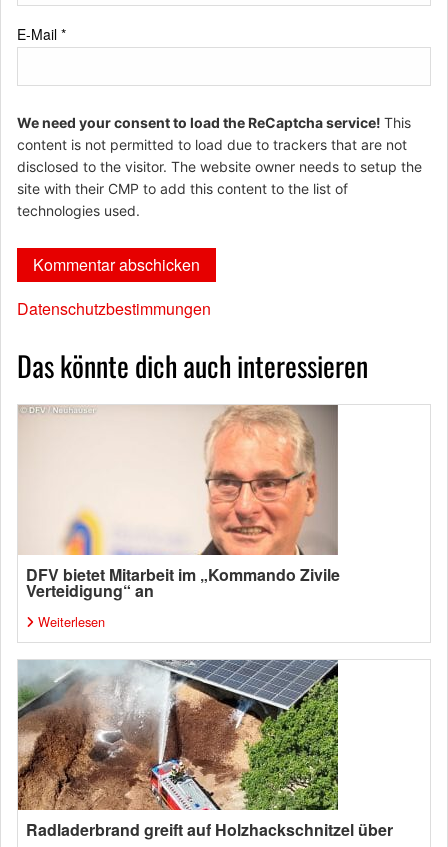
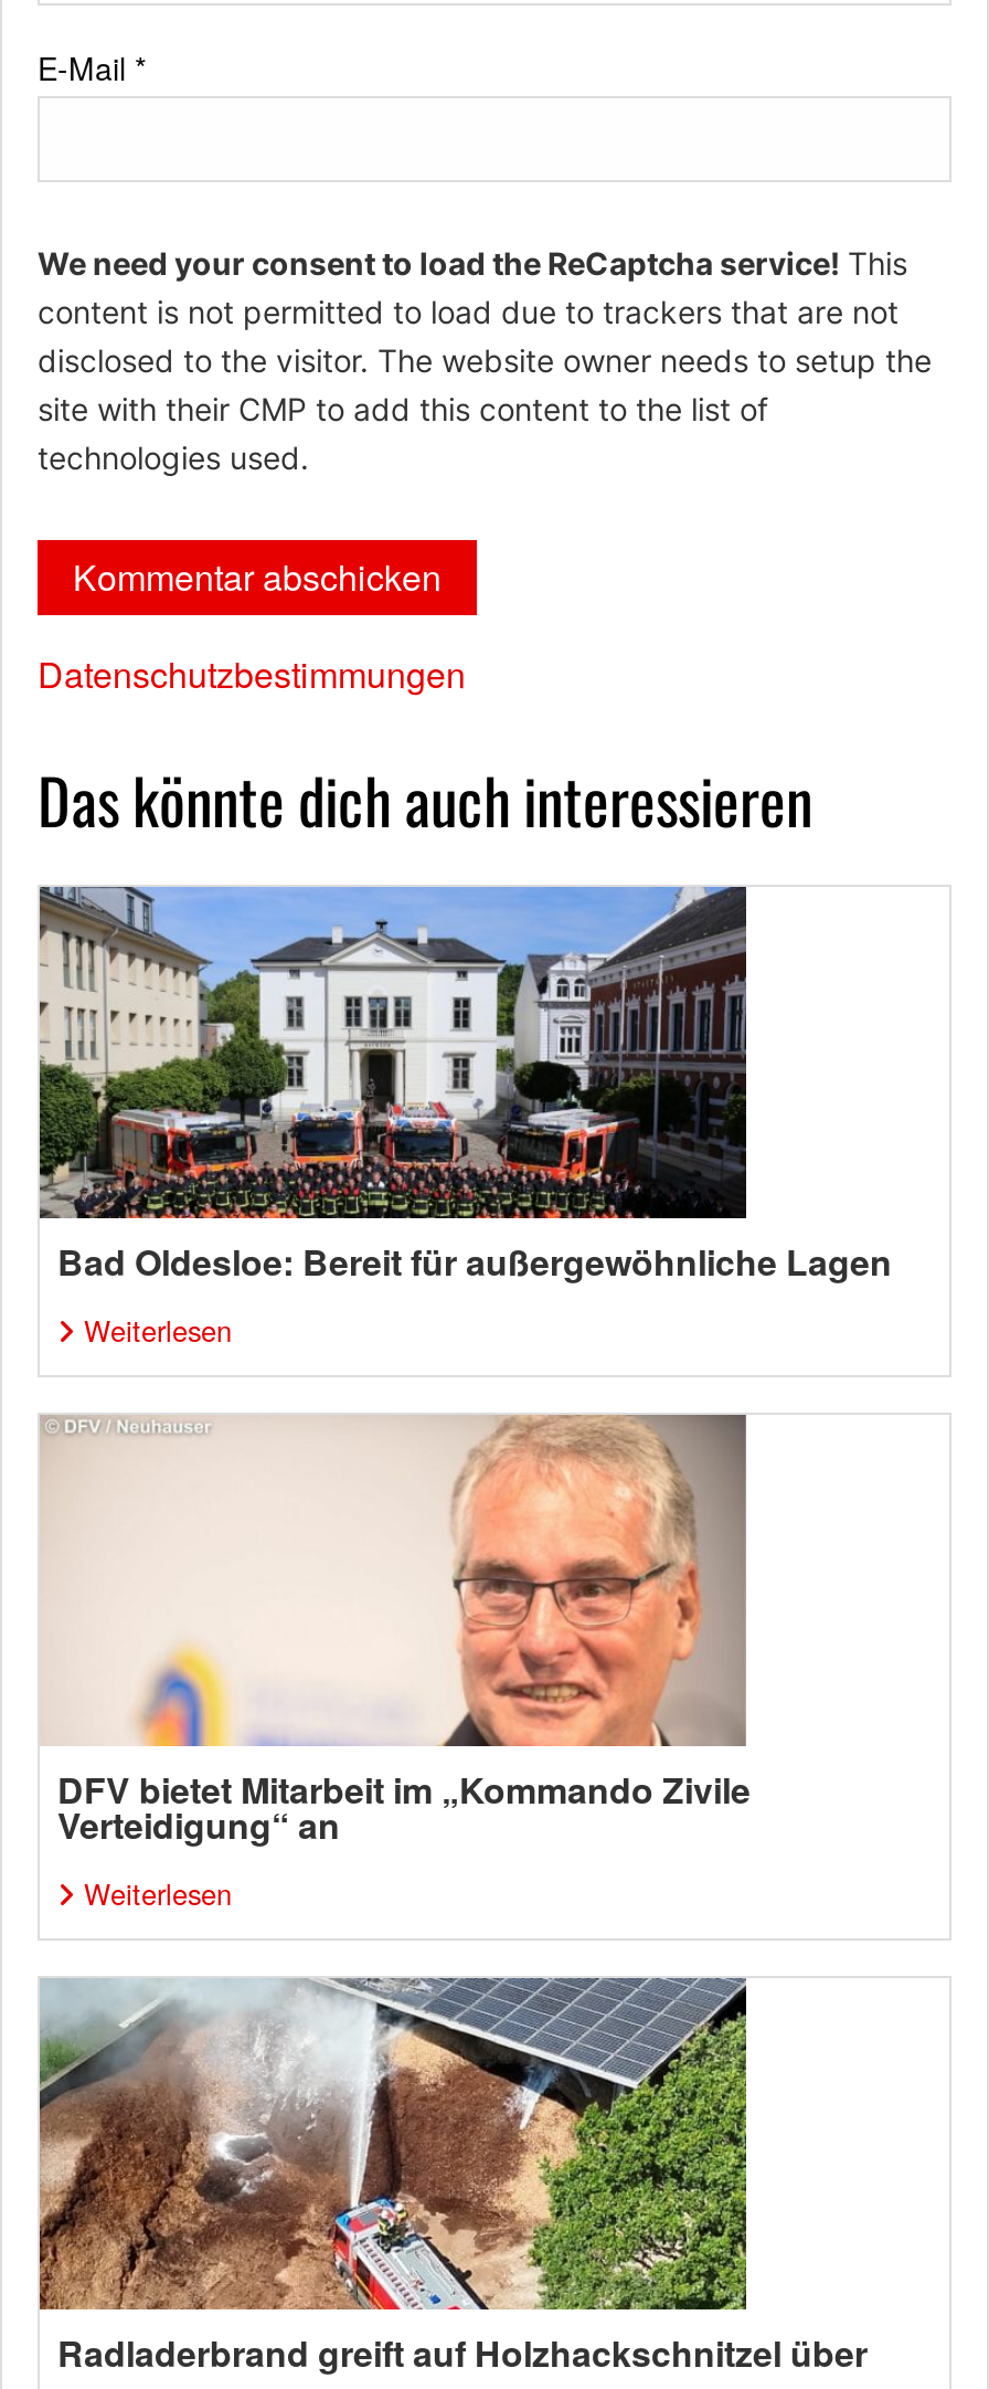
+ [image]
+ Bad Oldesloe: Bereit für außergewöhnliche Lagen
+ Weiterlesen
